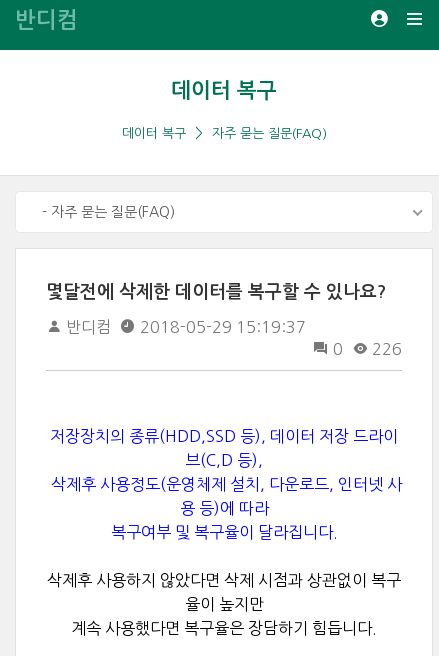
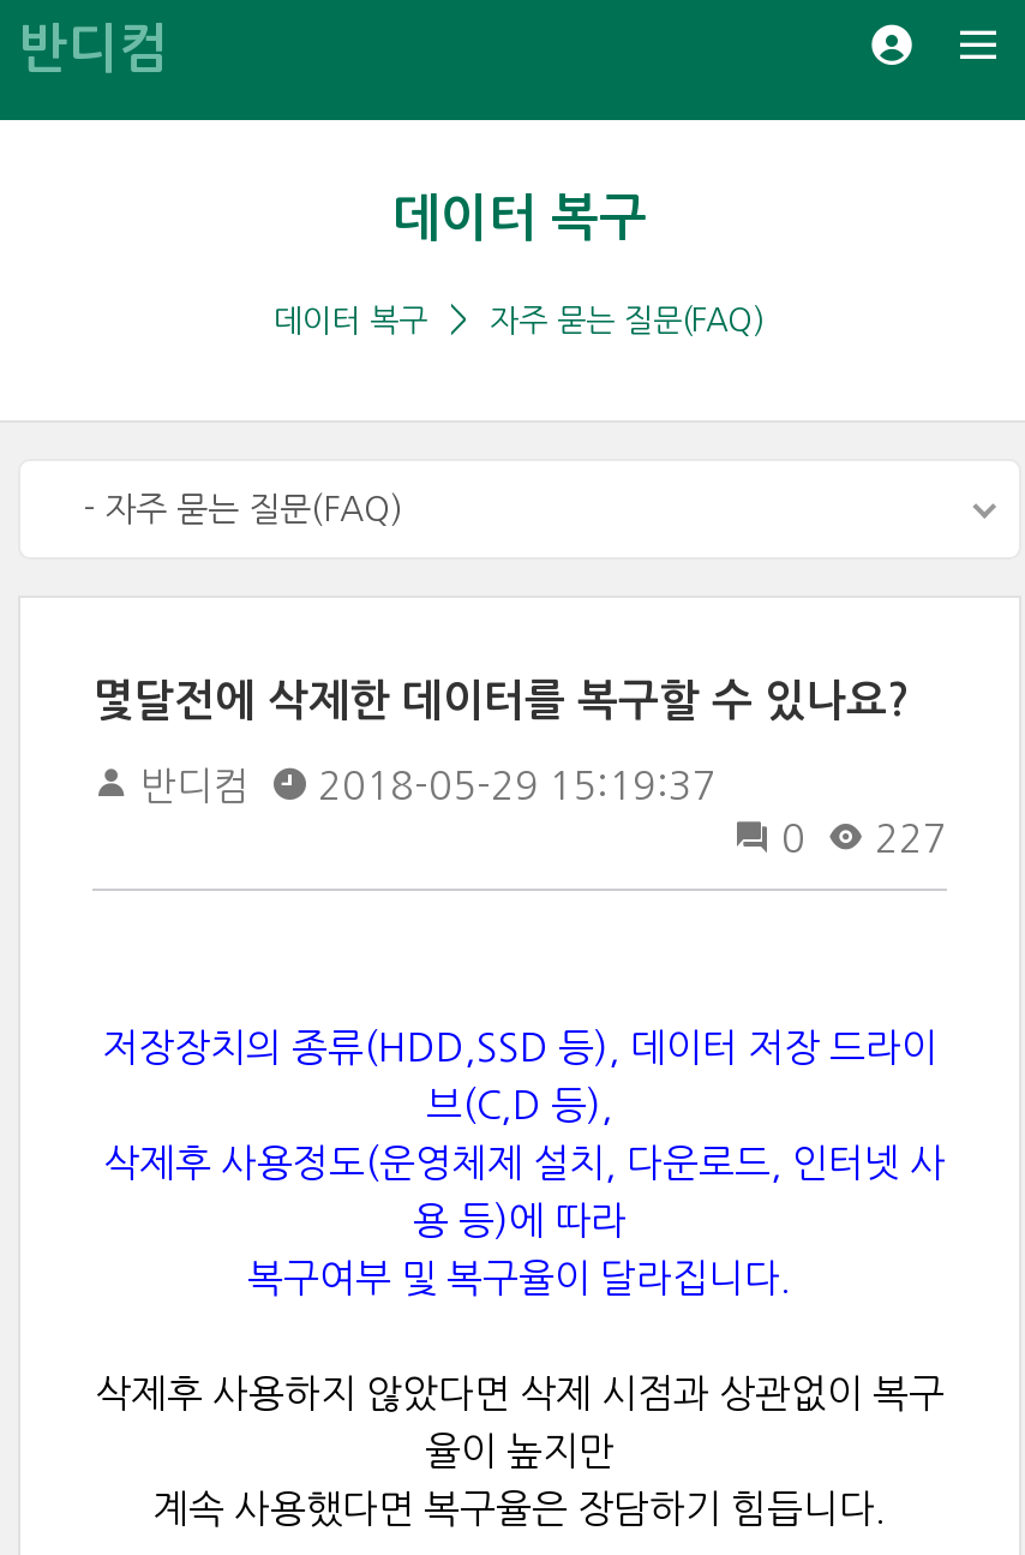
- 0 226
+ 0 227
